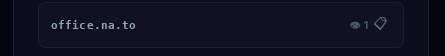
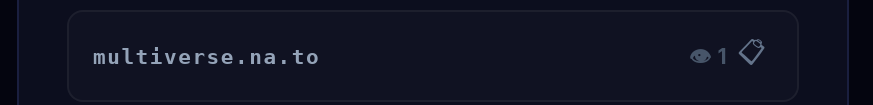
- office.na.to
+ multiverse.na.to
